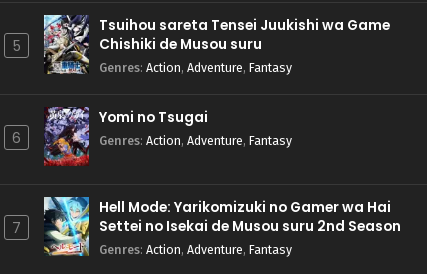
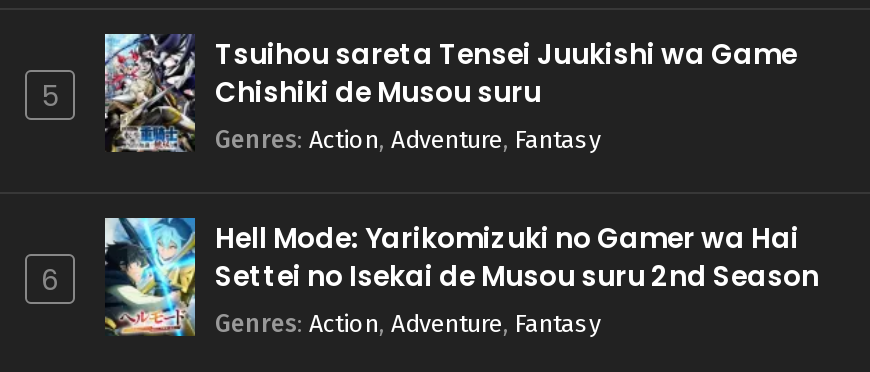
- [image]
- Yomi no Tsugai
- Genres: Action, Adventure, Fantasy

- 7
